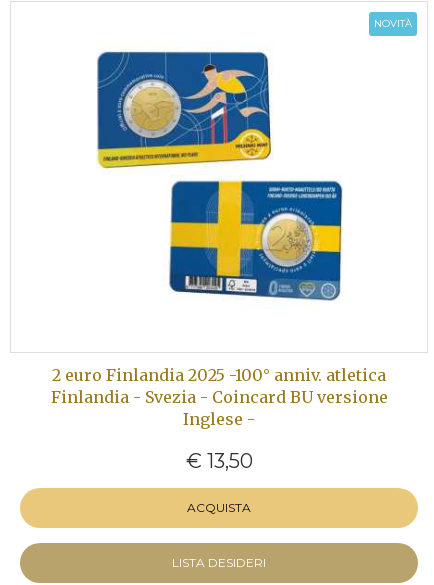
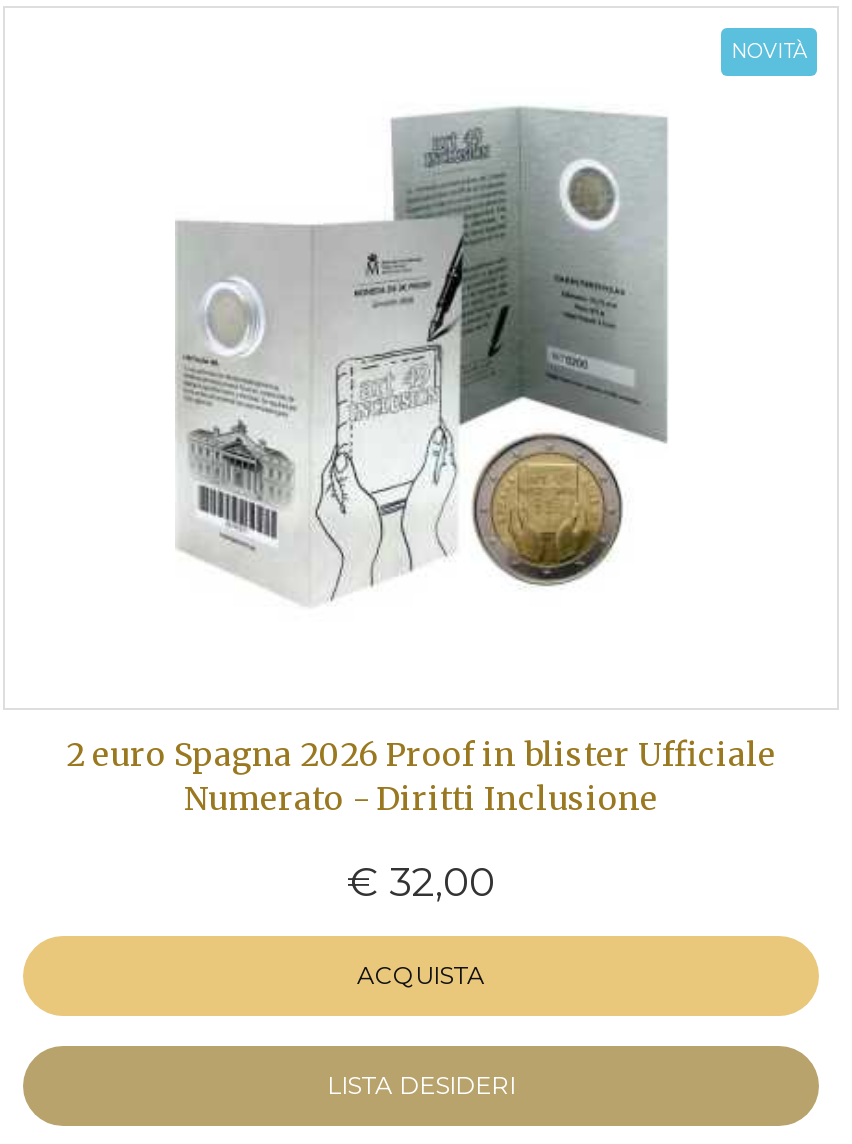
- [image]
+ [image]

- 2 euro Finlandia 2025 -100° anniv. atletica
- Finlandia - Svezia - Coincard BU versione
- Inglese -
+ 2 euro Spagna 2026 Proof in blister Ufficiale
+ Numerato - Diritti Inclusione

- € 13,50
+ € 32,00
